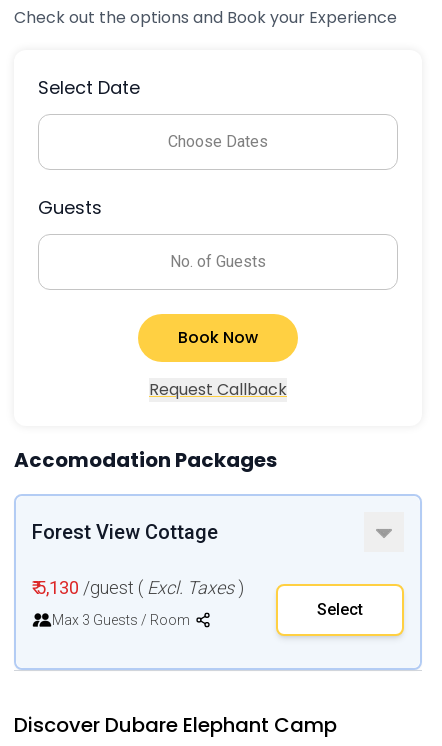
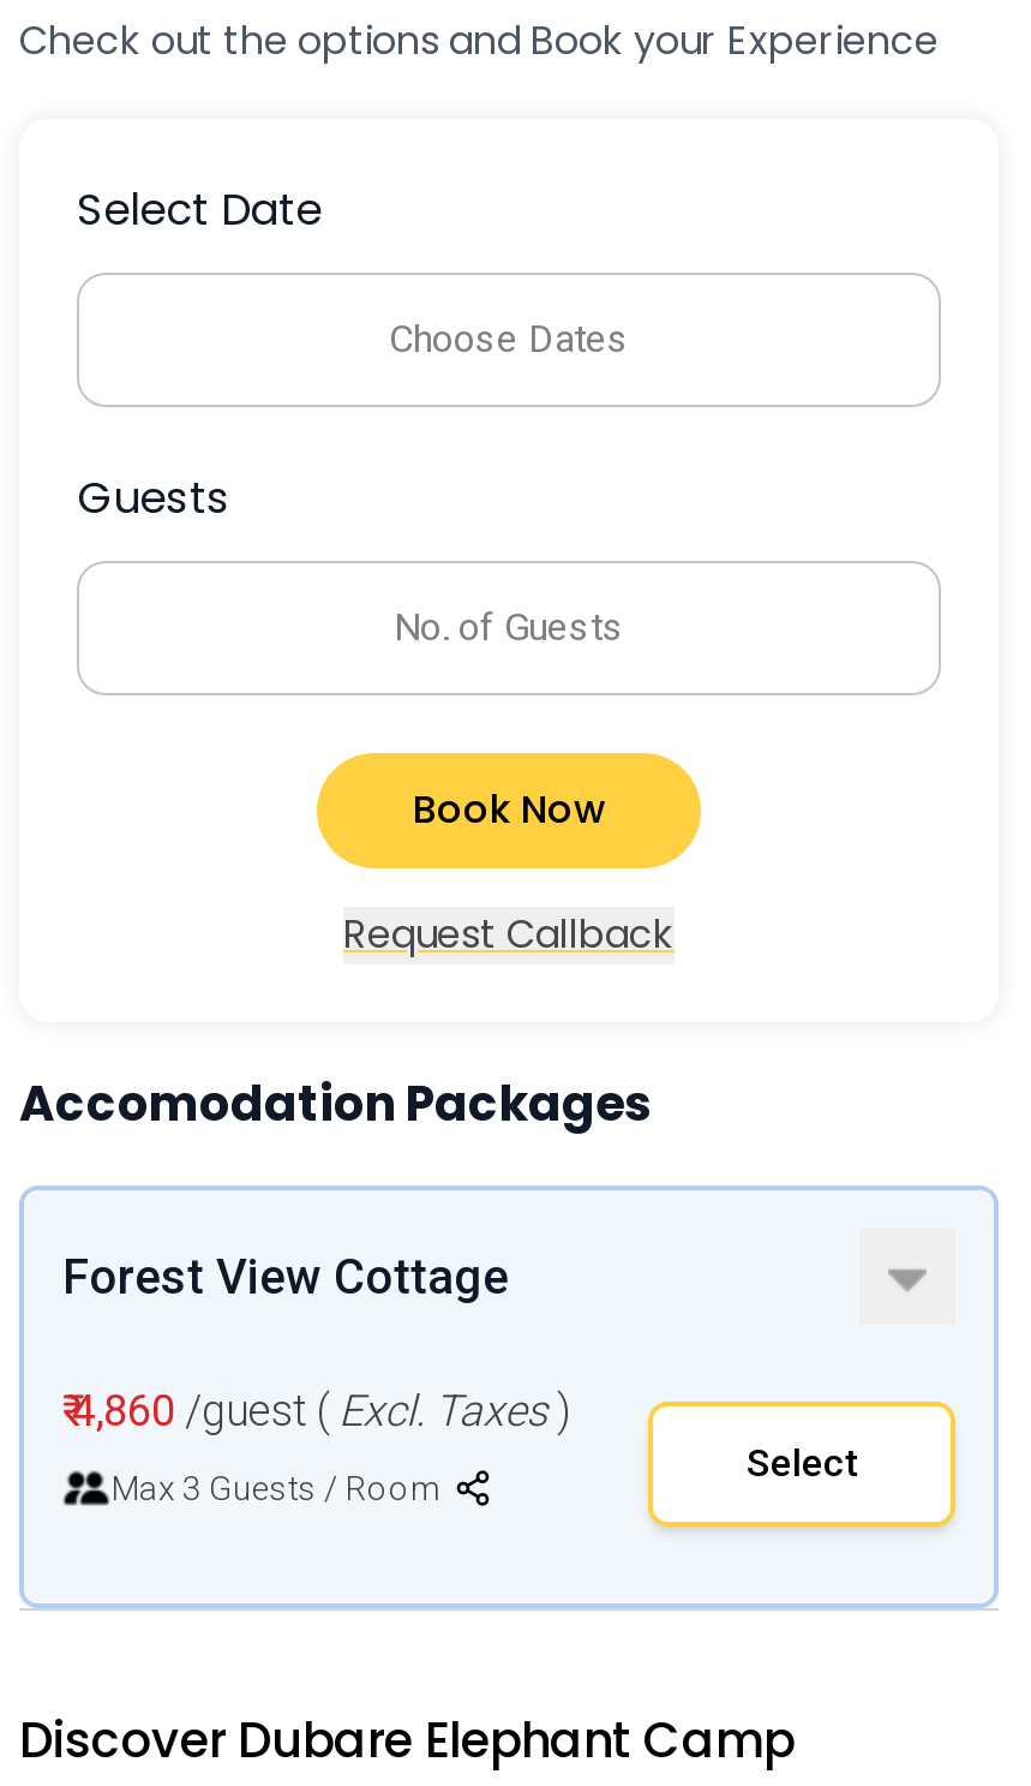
- ₹ 5,130 /guest (Excl. Taxes)
+ ₹ 4,860 /guest (Excl. Taxes)
